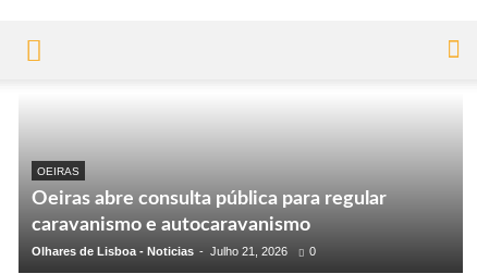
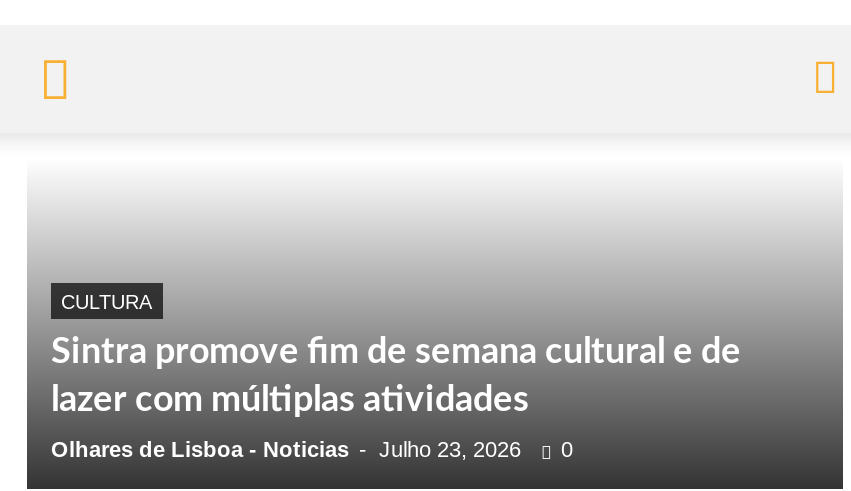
- OEIRAS
+ CULTURA

- Oeiras abre consulta pública para regular
- caravanismo e autocaravanismo
+ Sintra promove fim de semana cultural e de
+ lazer com múltiplas atividades

- Olhares de Lisboa - Noticias - Julho 21, 2026
+ Olhares de Lisboa - Noticias - Julho 23, 2026
